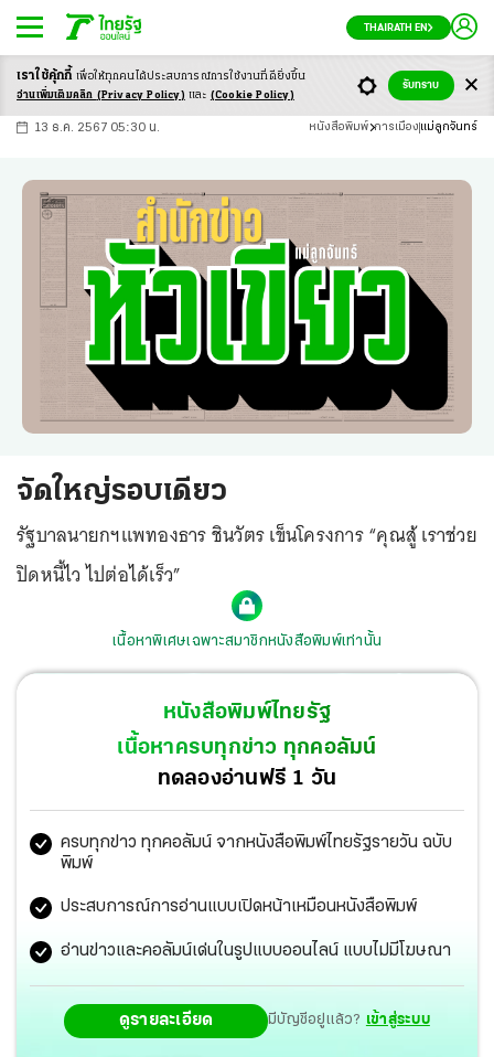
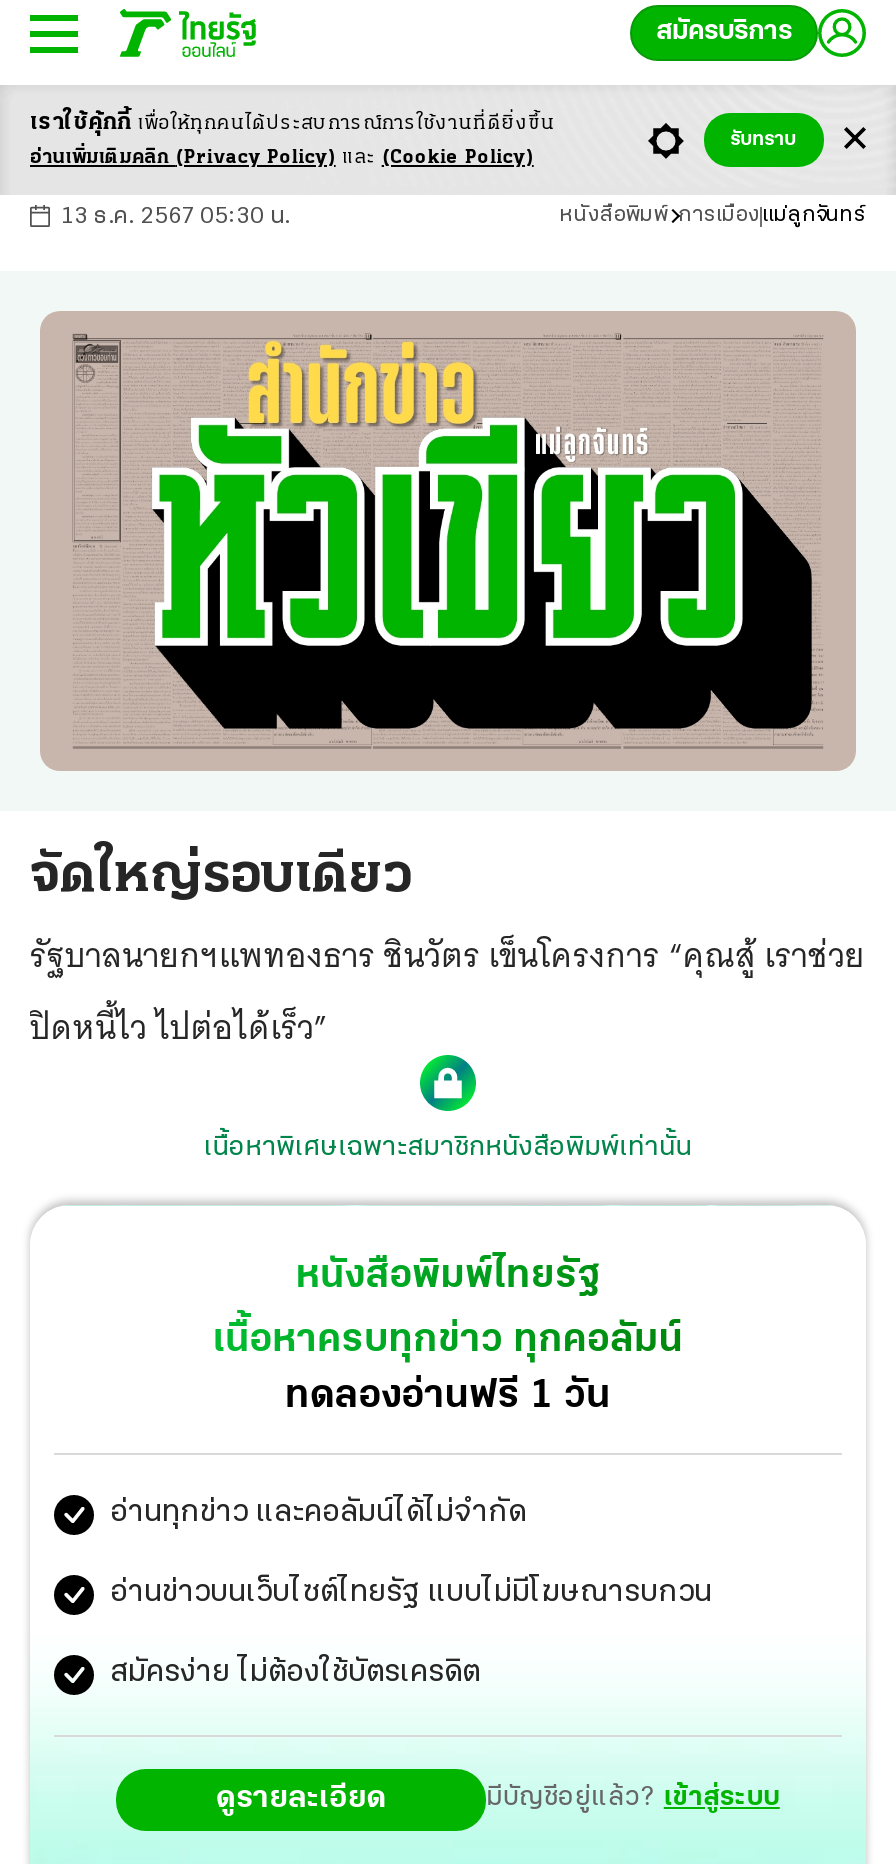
- THAIRATH EN
+ สมัครบริการ

- ครบทุกข่าว ทุกคอลัมน์ จากหนังสือพิมพ์ไทยรัฐรายวัน ฉบับ
- พิมพ์
+ อ่านทุกข่าว และคอลัมน์ได้ไม่จำกัด

- ประสบการณ์การอ่านแบบเปิดหน้าเหมือนหนังสือพิมพ์
+ อ่านข่าวบนเว็บไซต์ไทยรัฐ แบบไม่มีโฆษณารบกวน

- อ่านข่าวและคอลัมน์เด่นในรูปแบบออนไลน์ แบบไม่มีโฆษณา
+ สมัครง่าย ไม่ต้องใช้บัตรเครดิต
